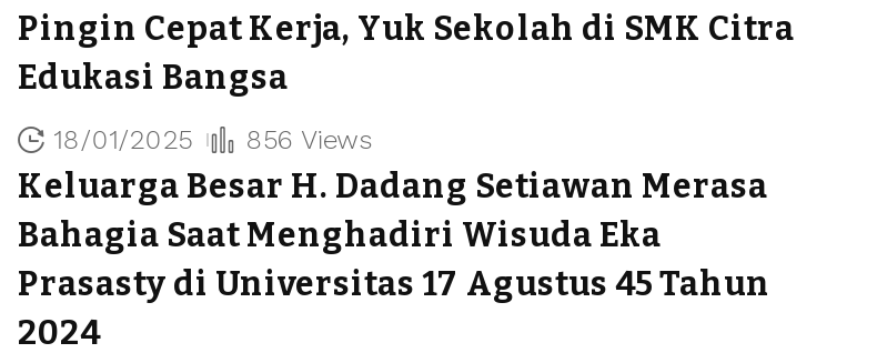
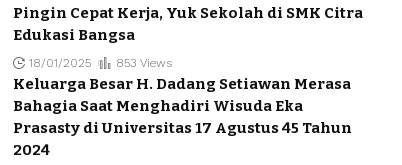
- 18/01/2025 856 Views
+ 18/01/2025 853 Views
